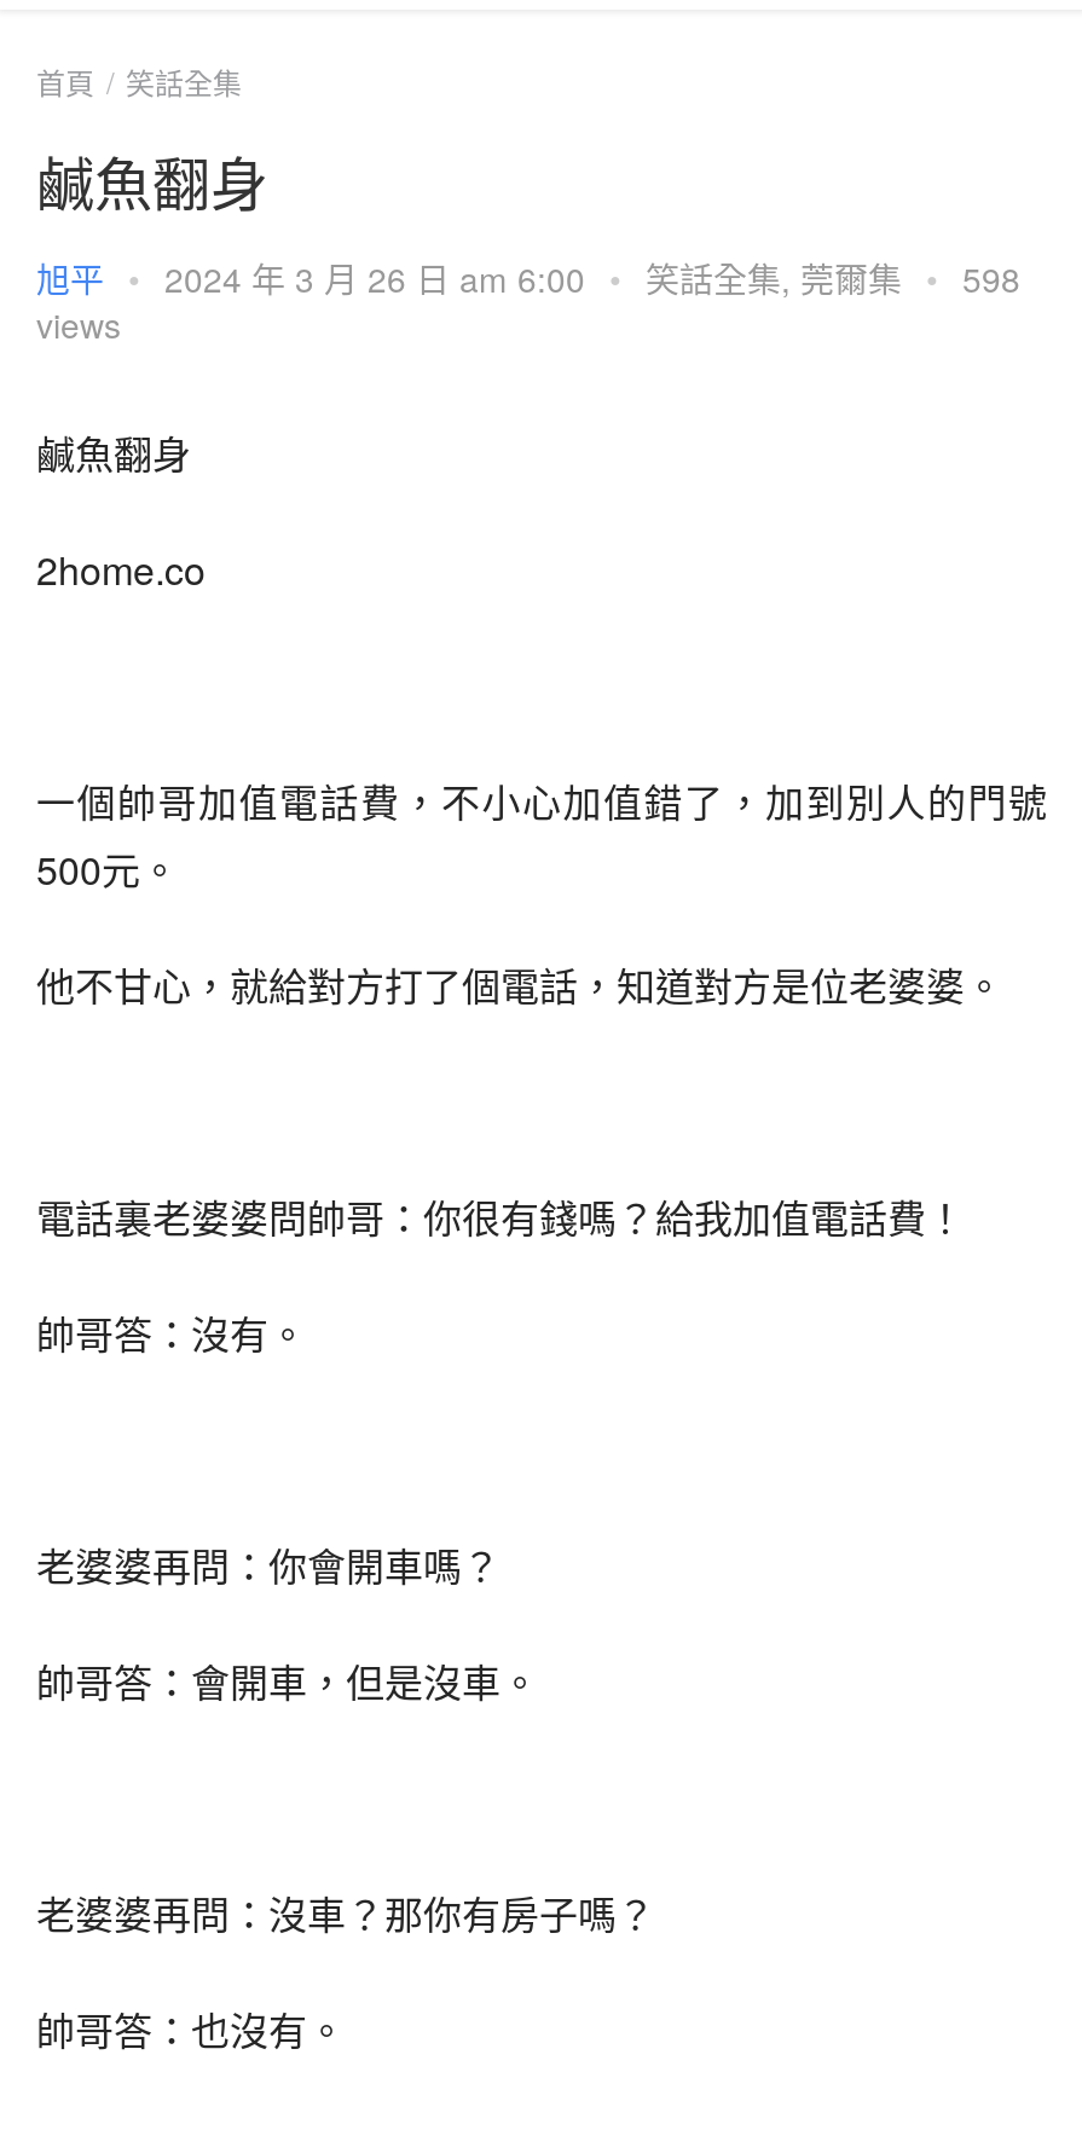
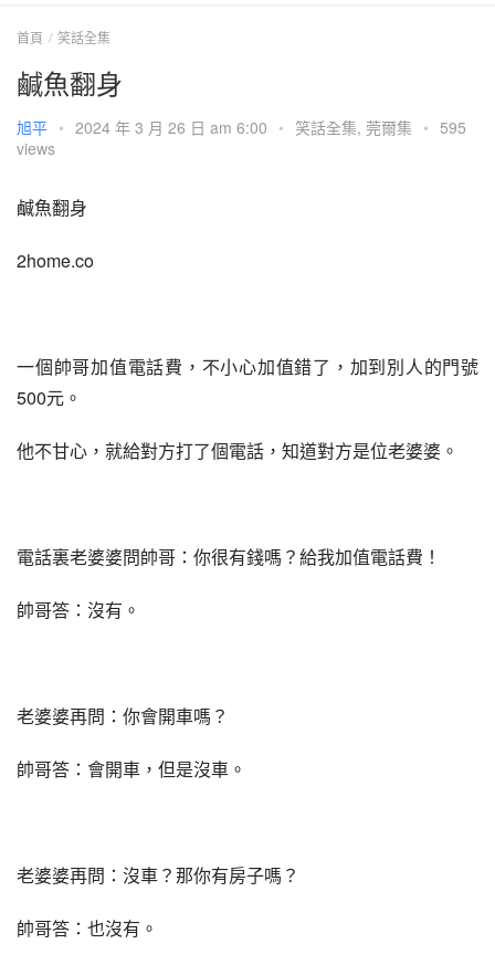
- 旭平 • 2024 年 3 月 26 日 am 6:00 • 笑話全集,莞爾集 • 598
+ 旭平 • 2024 年 3 月 26 日 am 6:00 • 笑話全集,莞爾集 • 595
